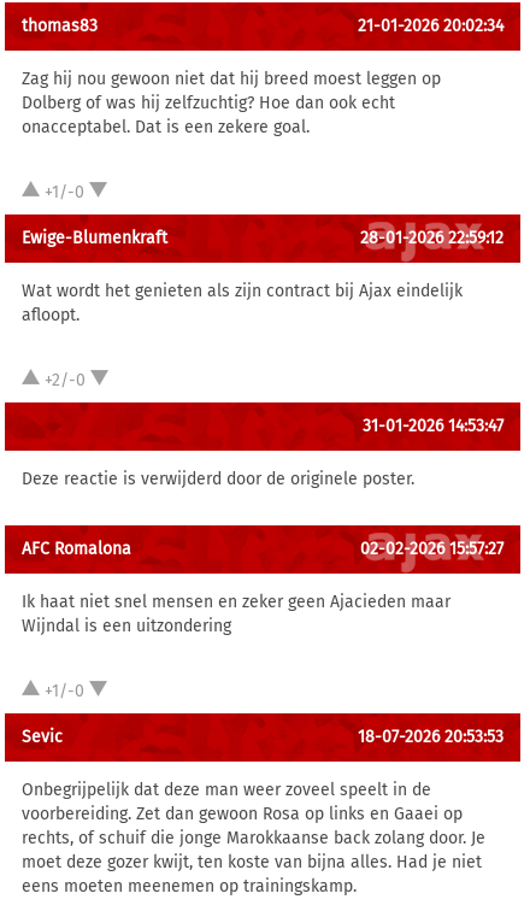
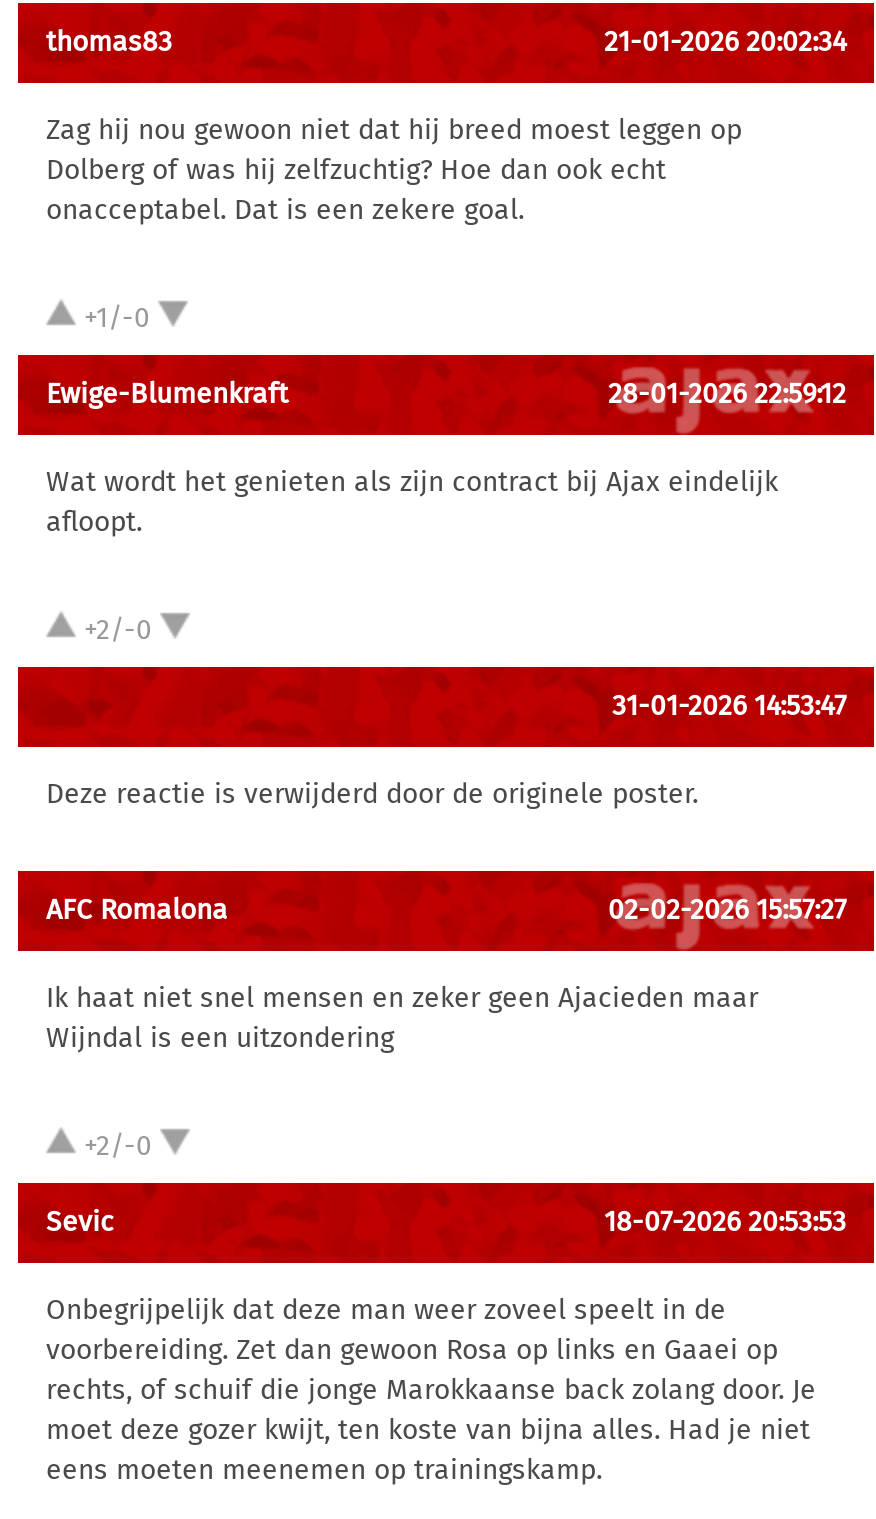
- +1/-0
+ +2/-0
